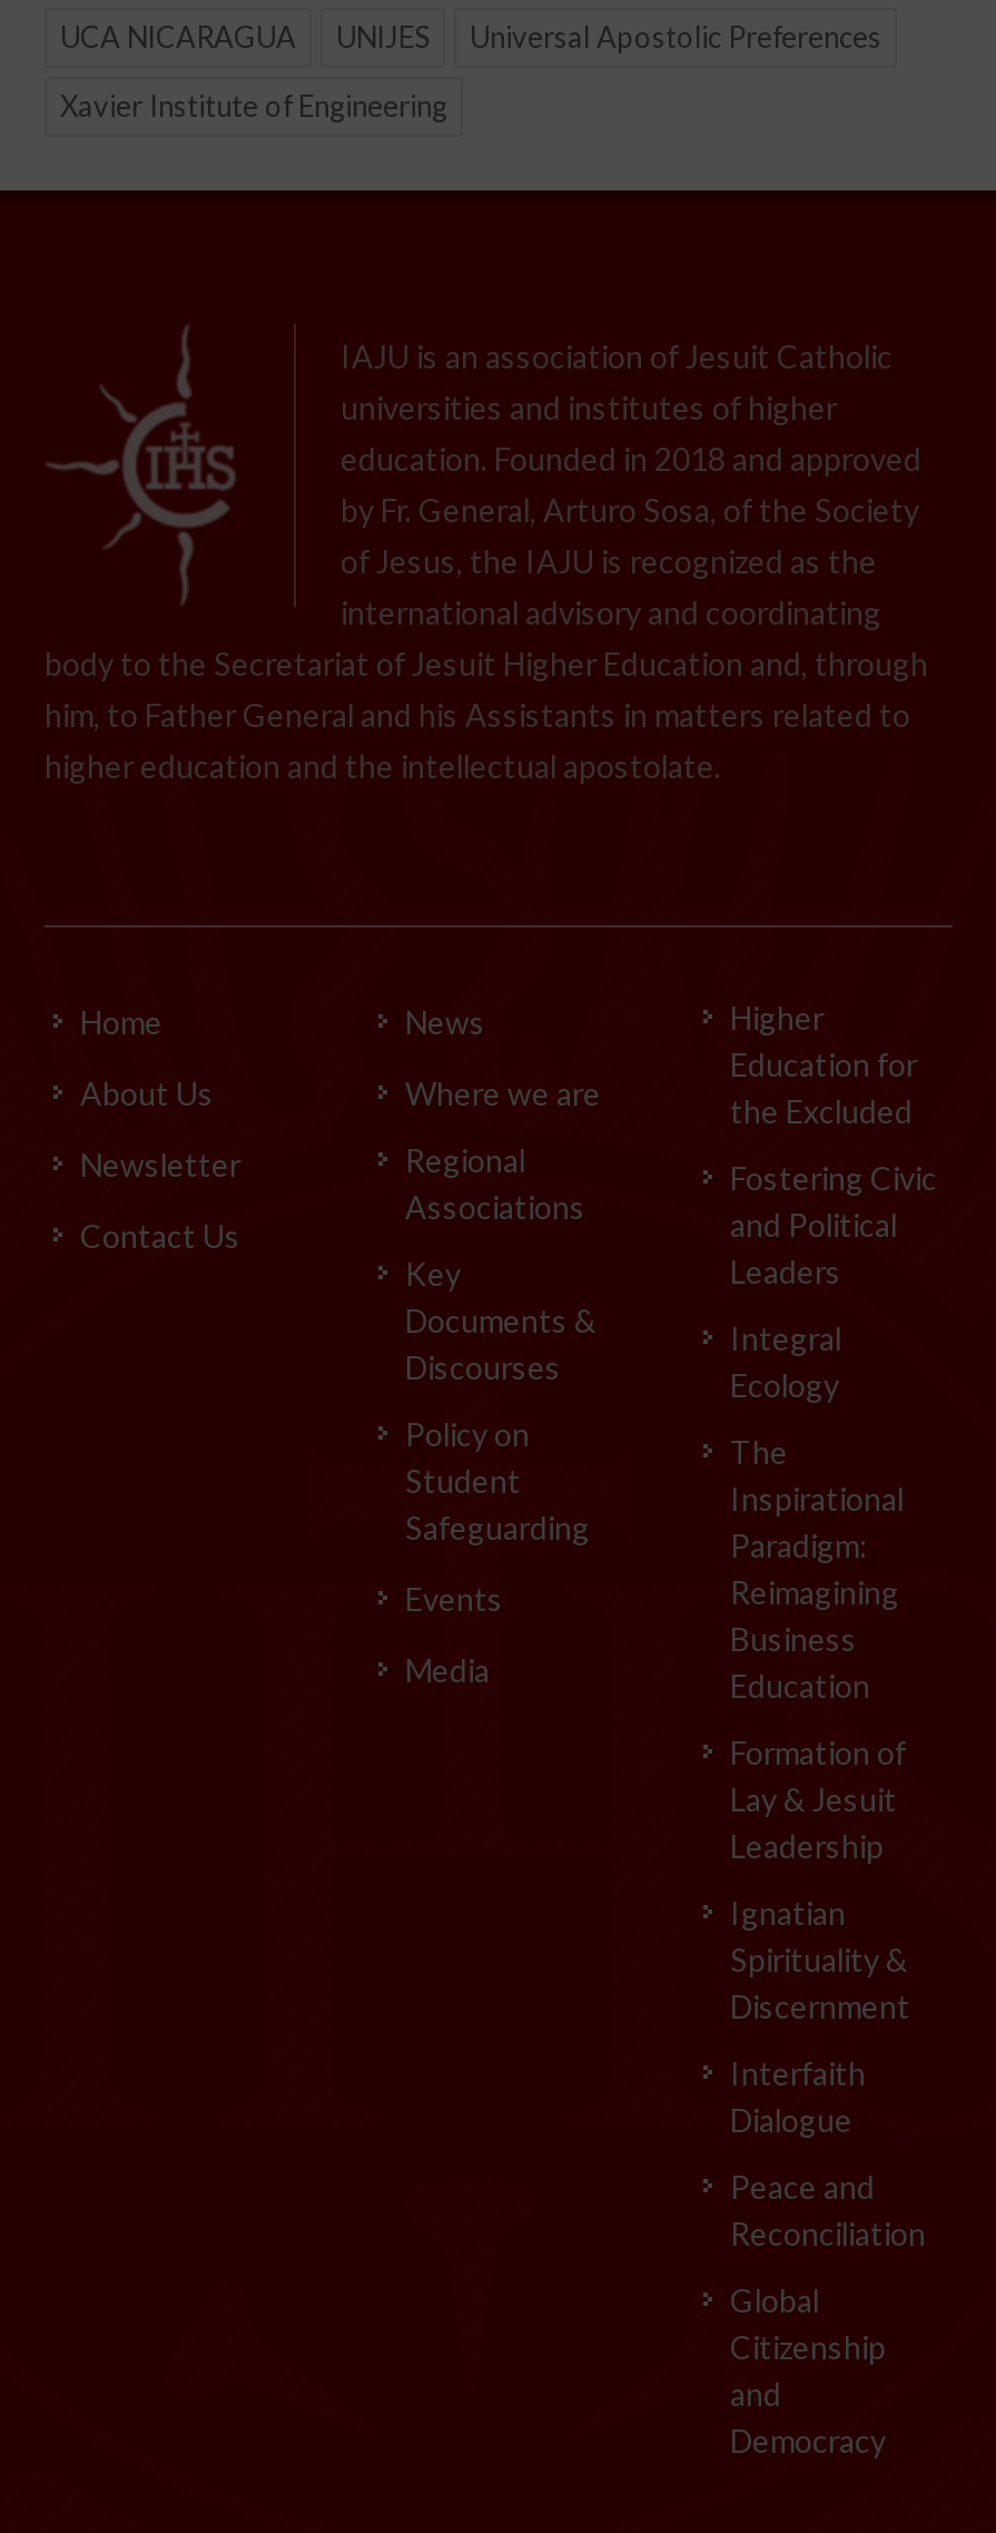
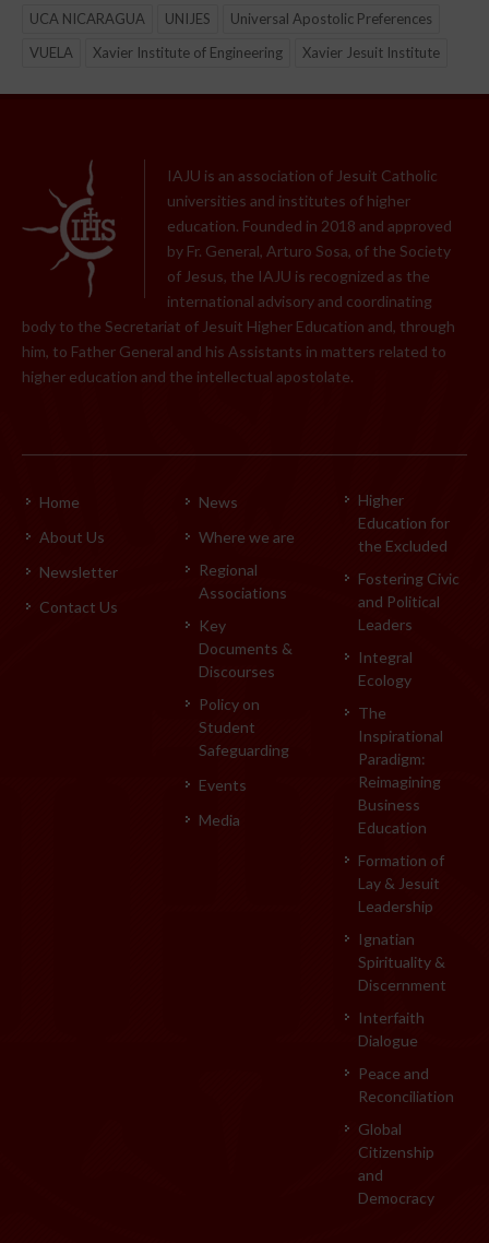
+ VUELA

+ Xavier Jesuit Institute
